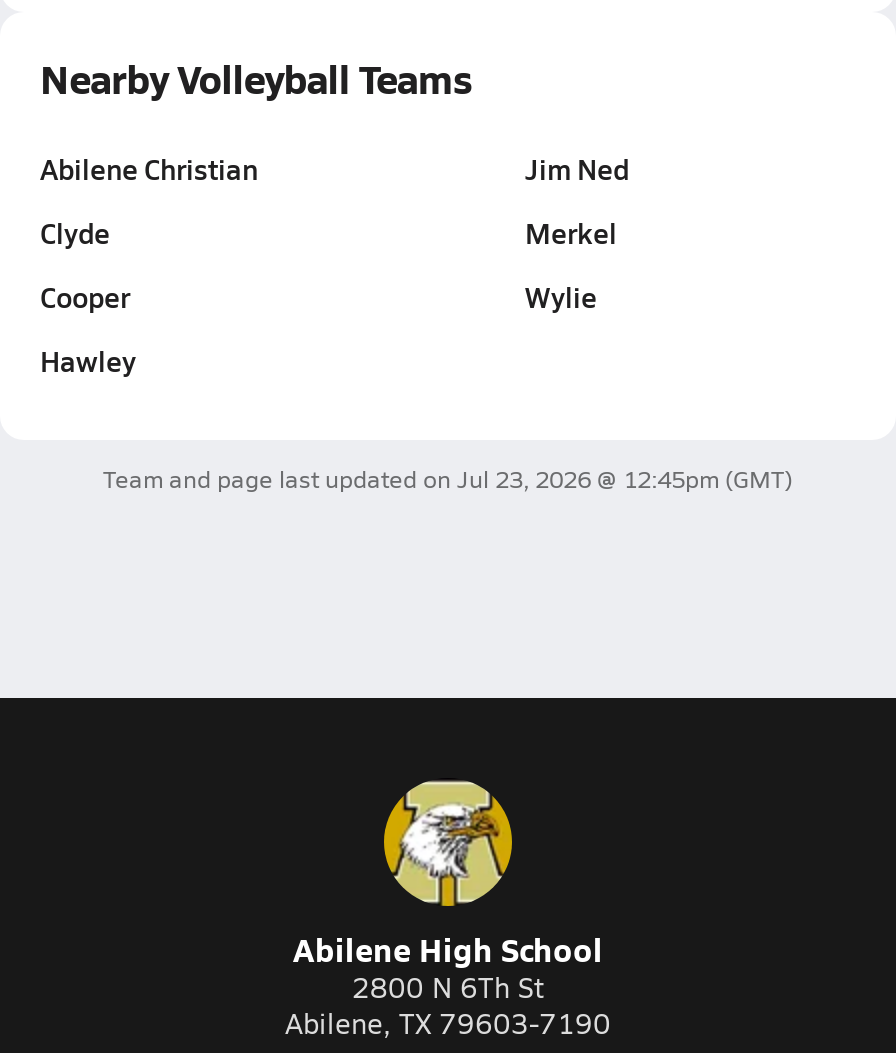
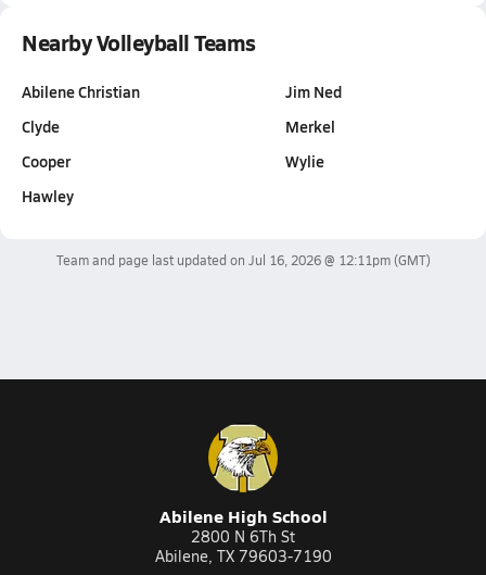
- Team and page last updated on Jul 23, 2026 @ 12:45pm (GMT)
+ Team and page last updated on Jul 16, 2026 @ 12:11pm (GMT)
